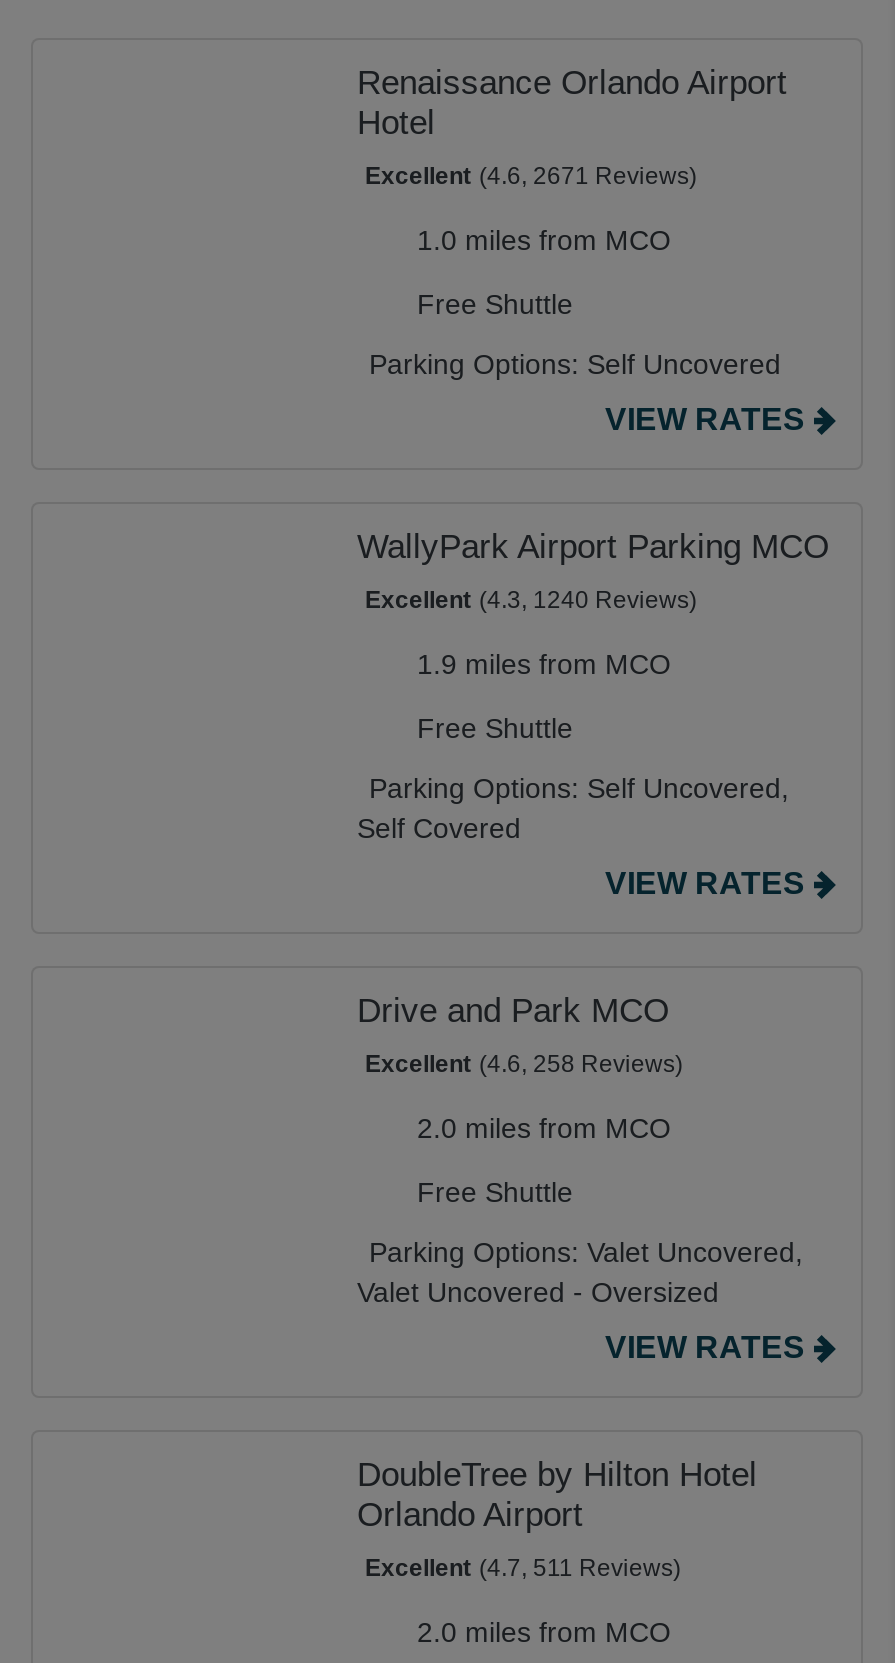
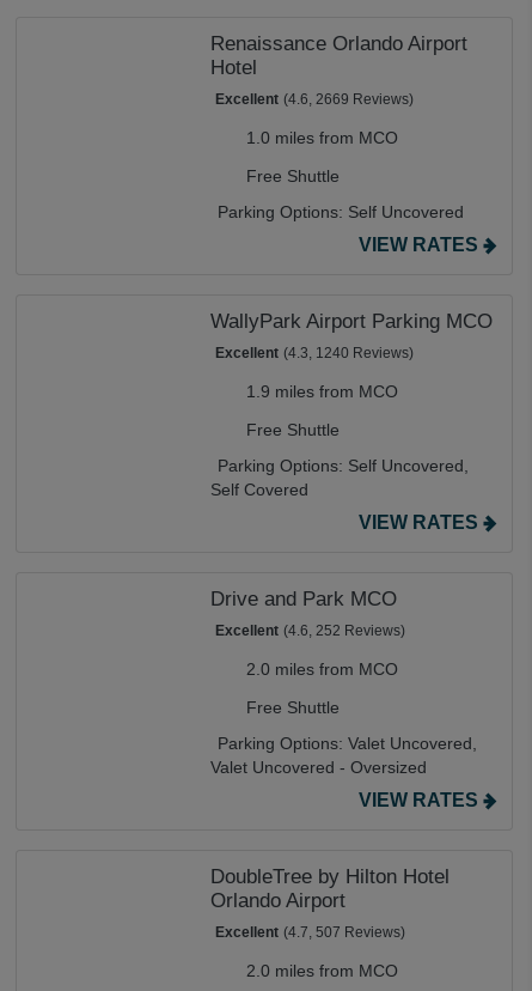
- Excellent (4.6, 2671 Reviews)
+ Excellent (4.6, 2669 Reviews)

- Excellent (4.6, 258 Reviews)
+ Excellent (4.6, 252 Reviews)

- Excellent (4.7, 511 Reviews)
+ Excellent (4.7, 507 Reviews)
